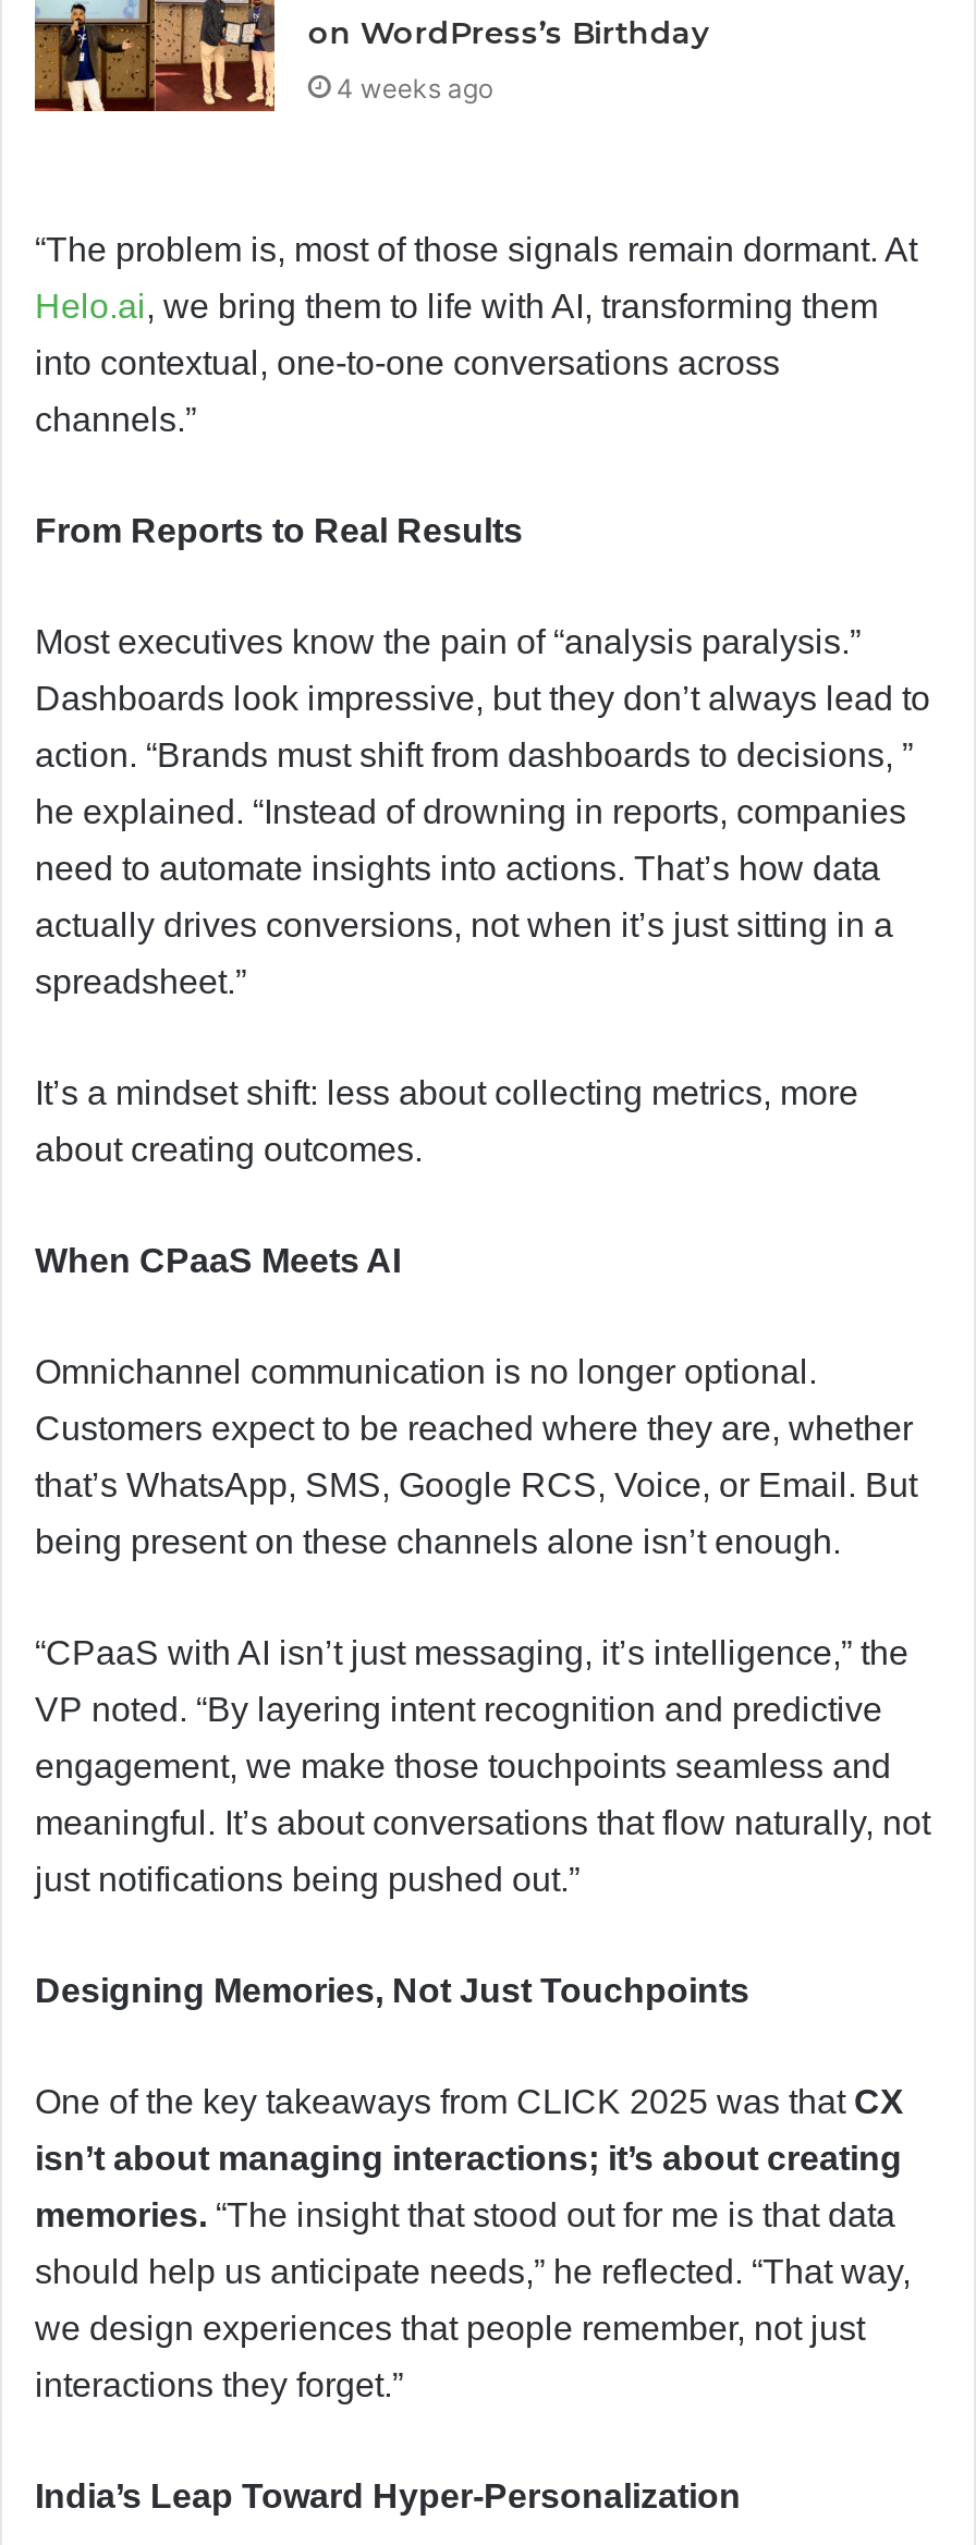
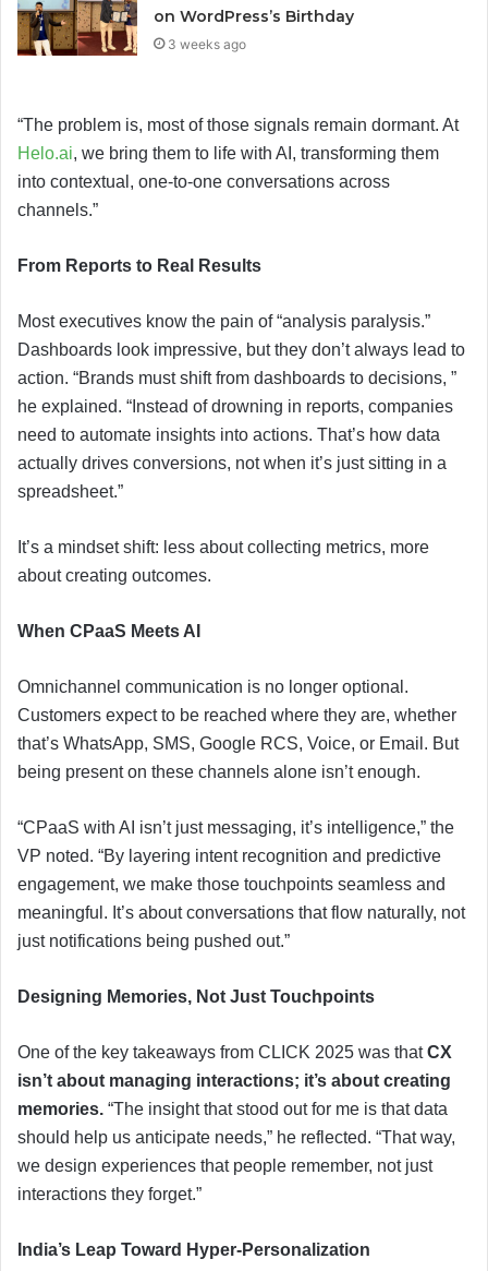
- 4 weeks ago
+ 3 weeks ago
